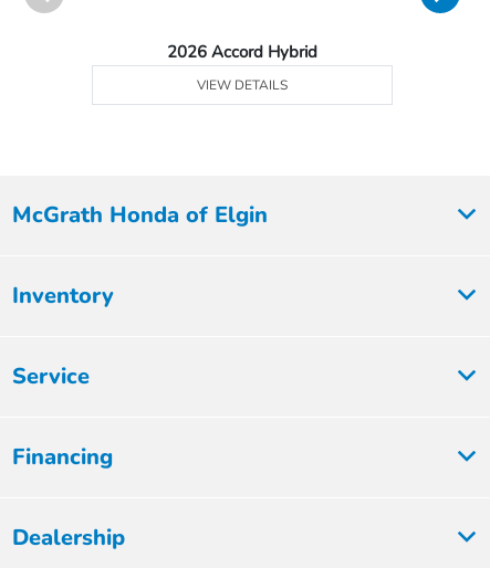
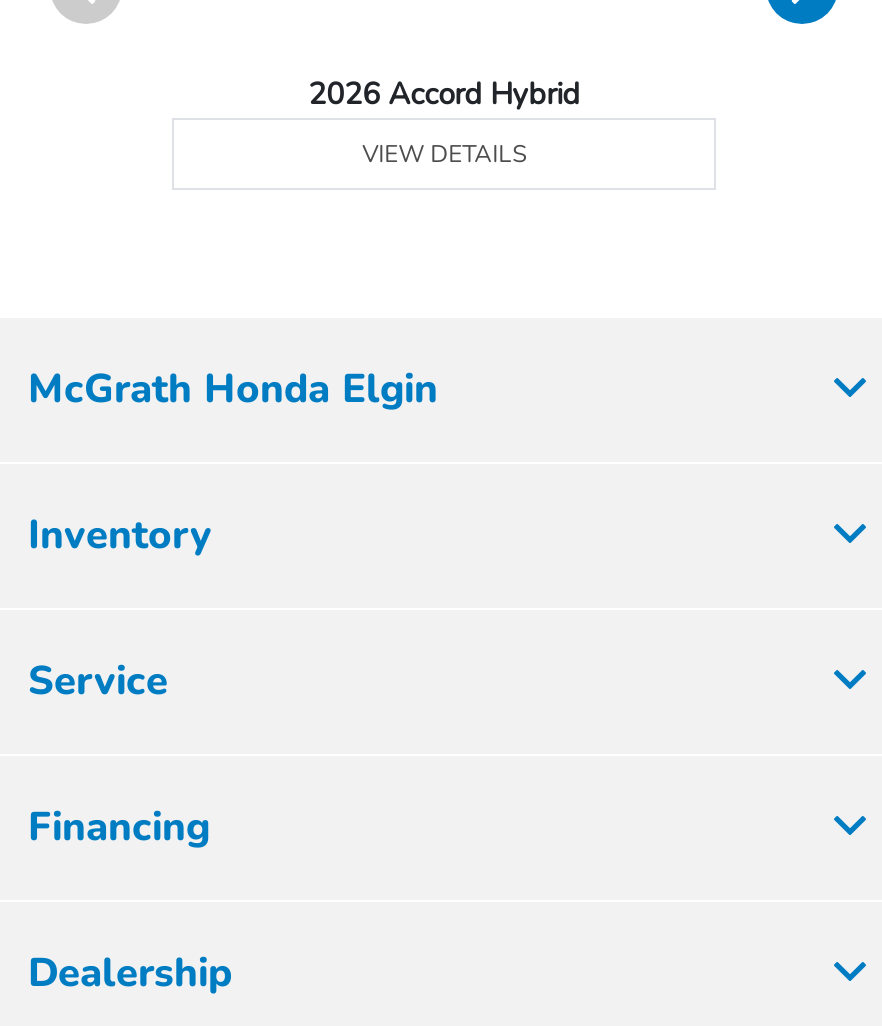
- McGrath Honda of Elgin
+ McGrath Honda Elgin
